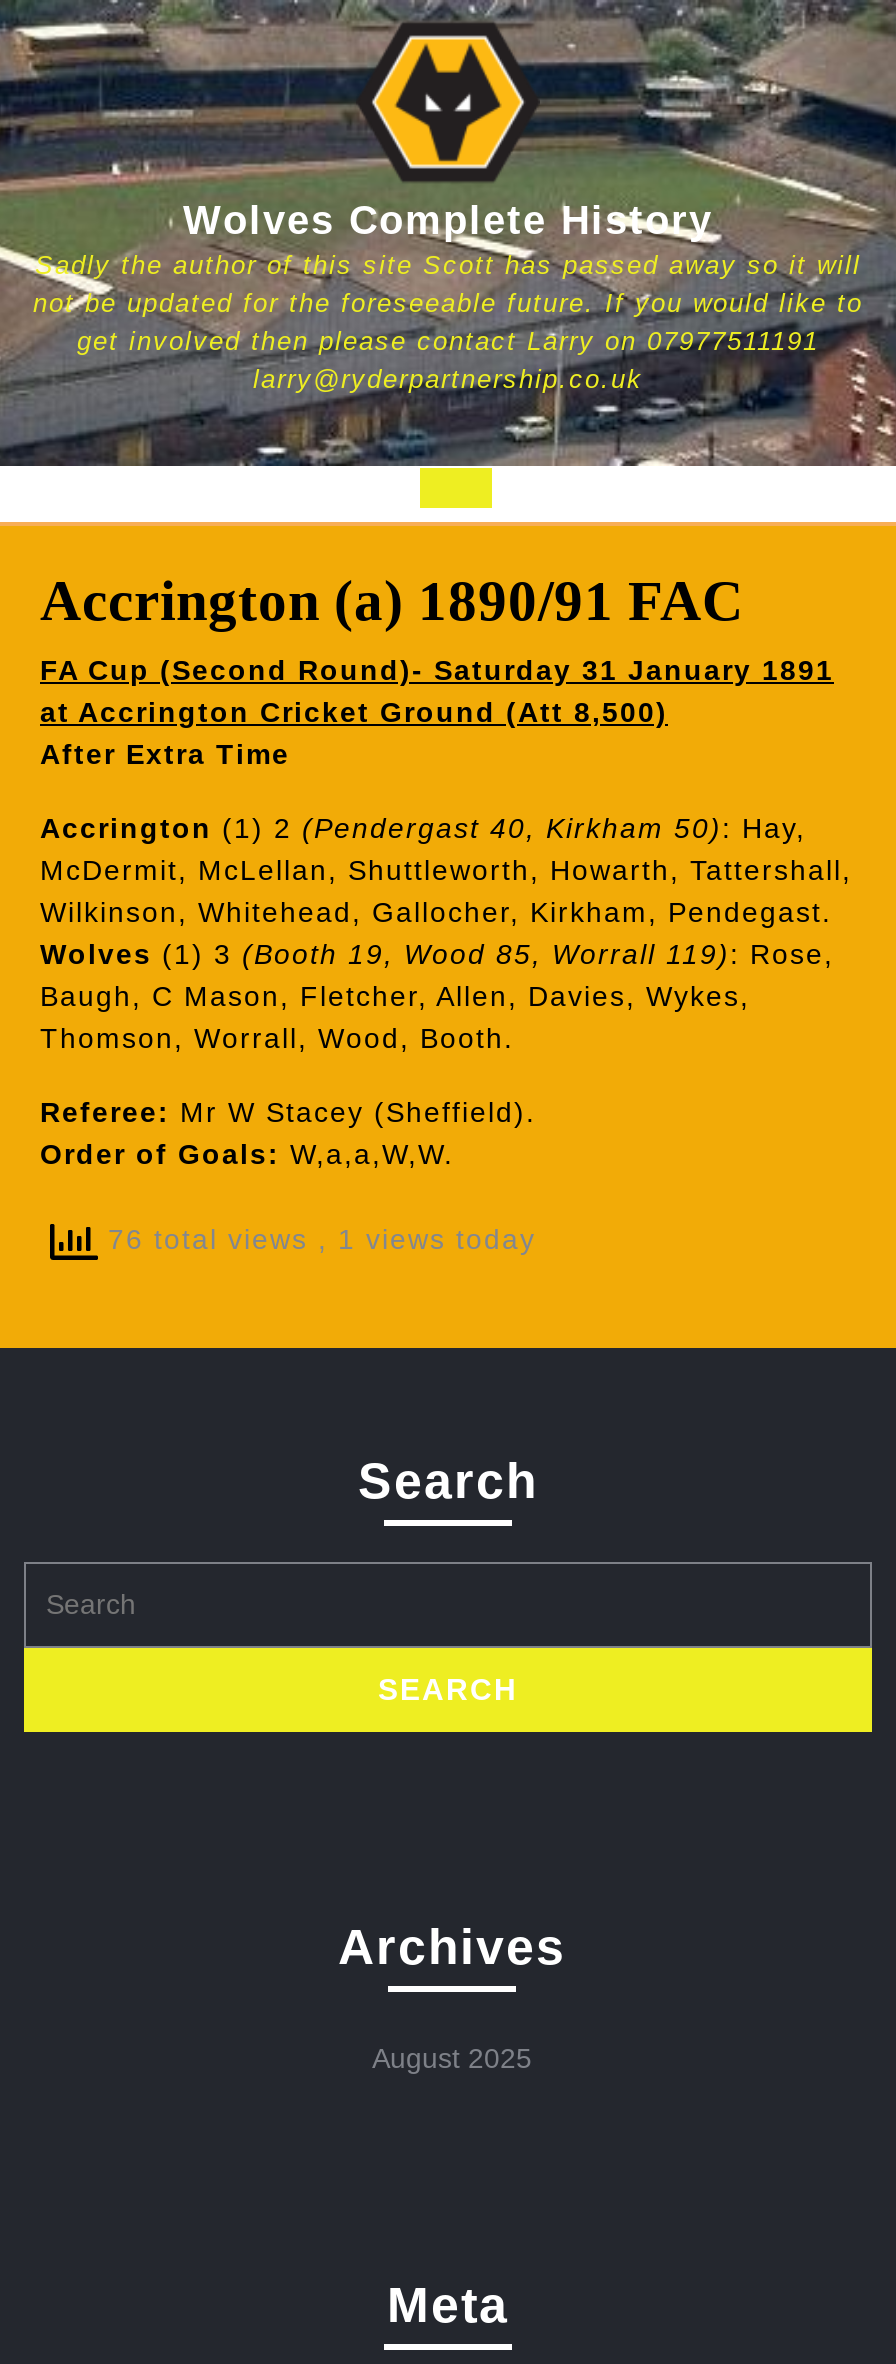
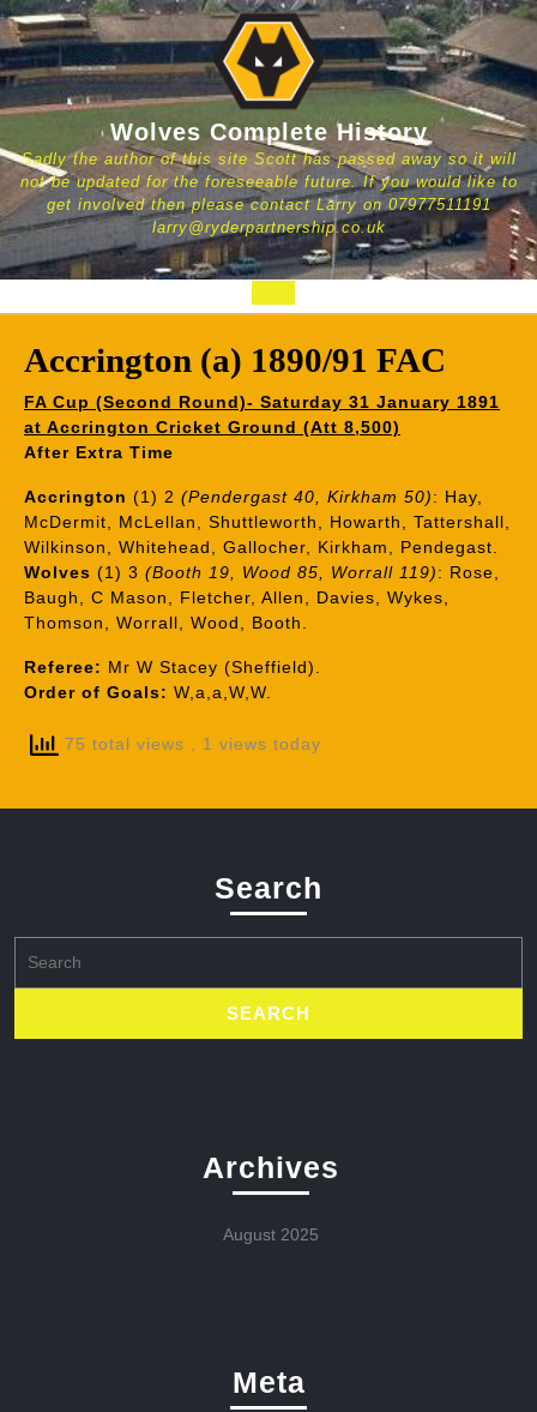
- 76 total views, 1 views today
+ 75 total views, 1 views today
